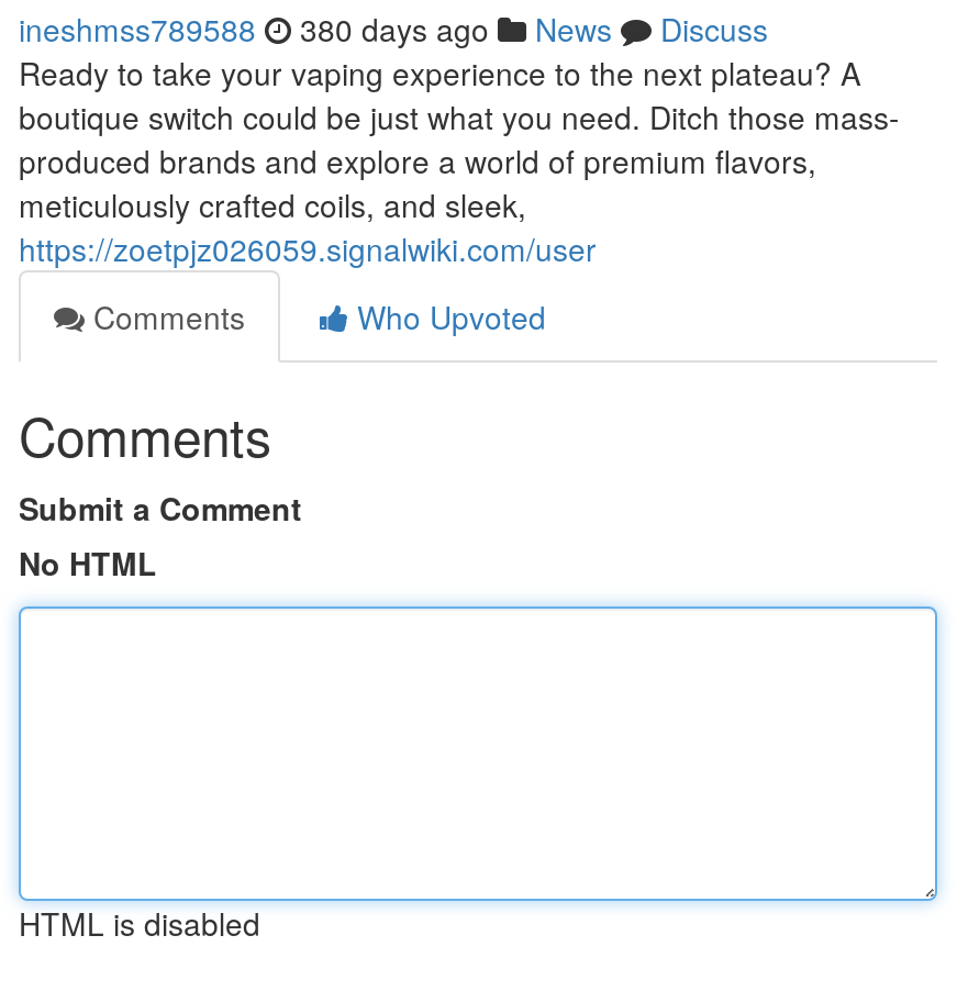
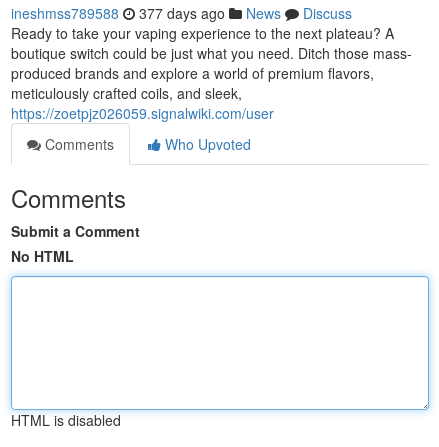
- ineshmss789588 380 days ago News Discuss
+ ineshmss789588 377 days ago News Discuss
